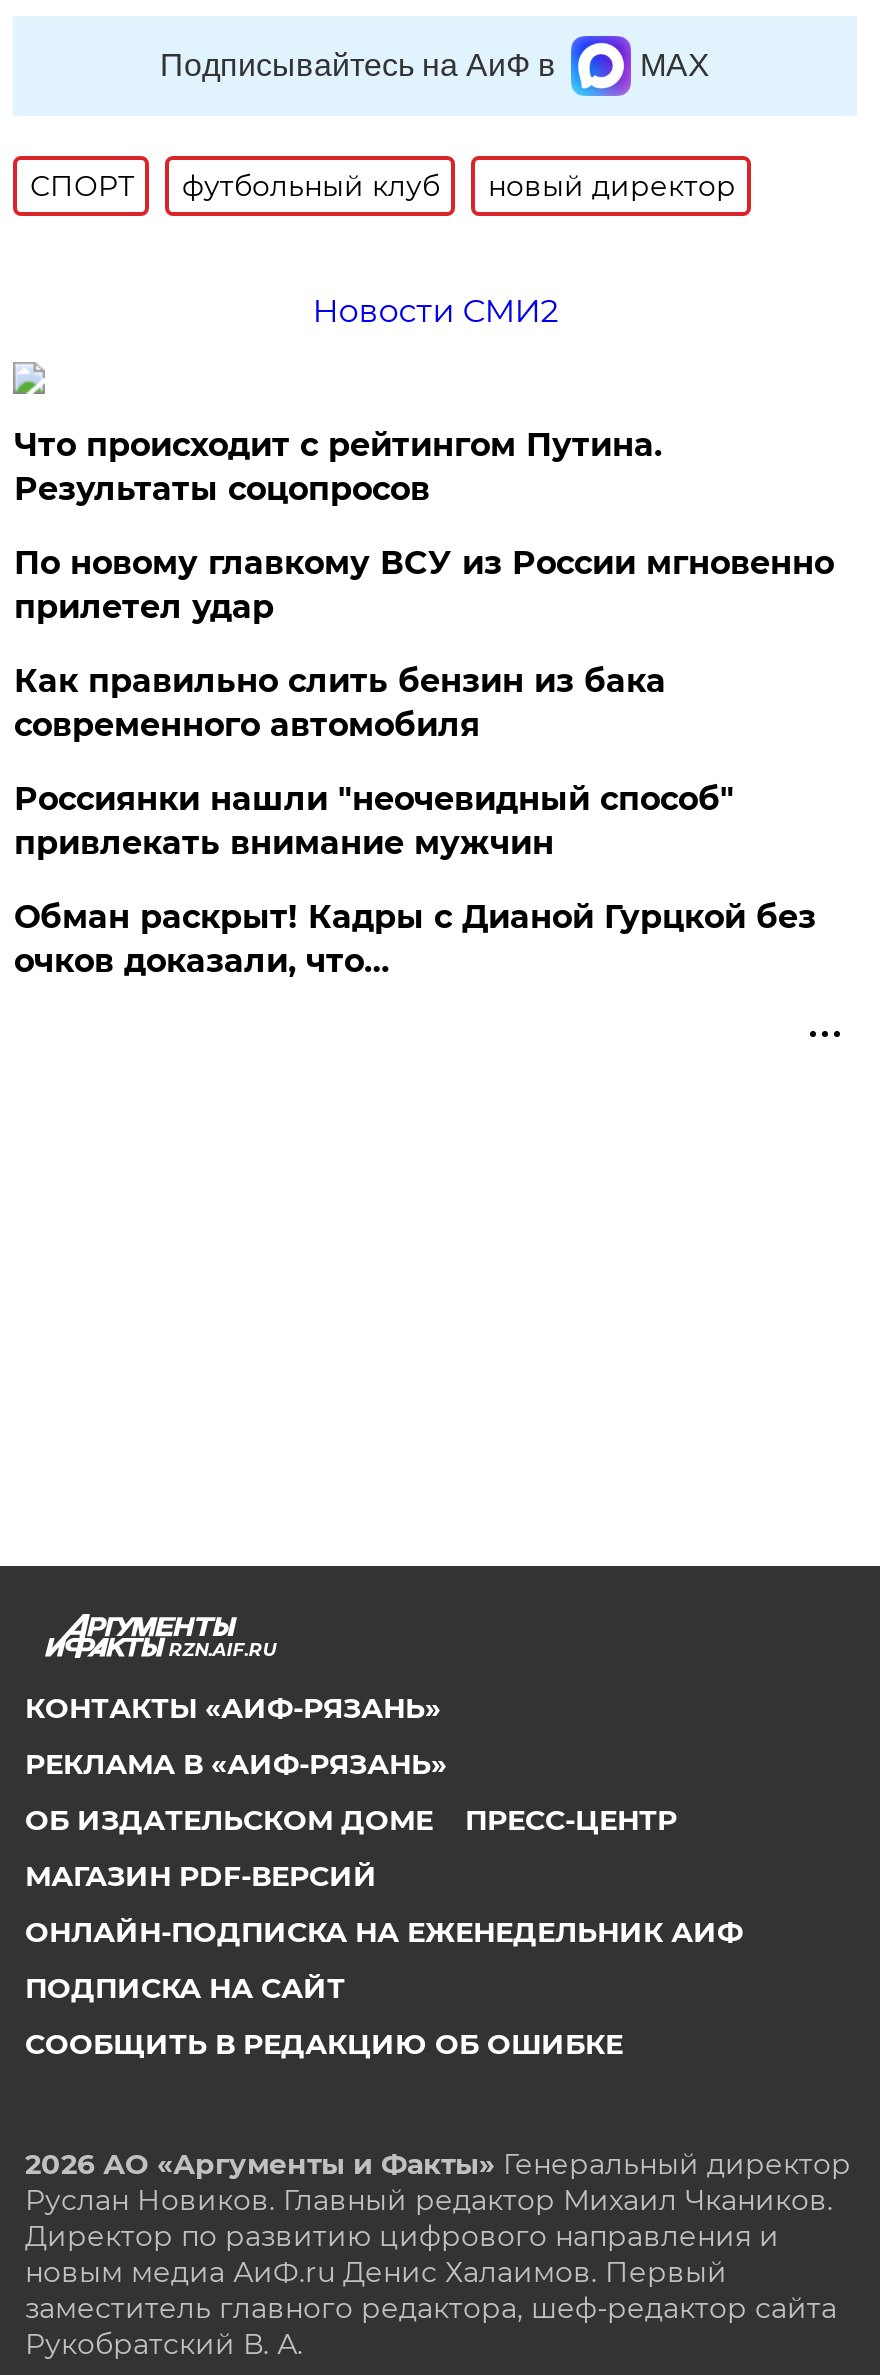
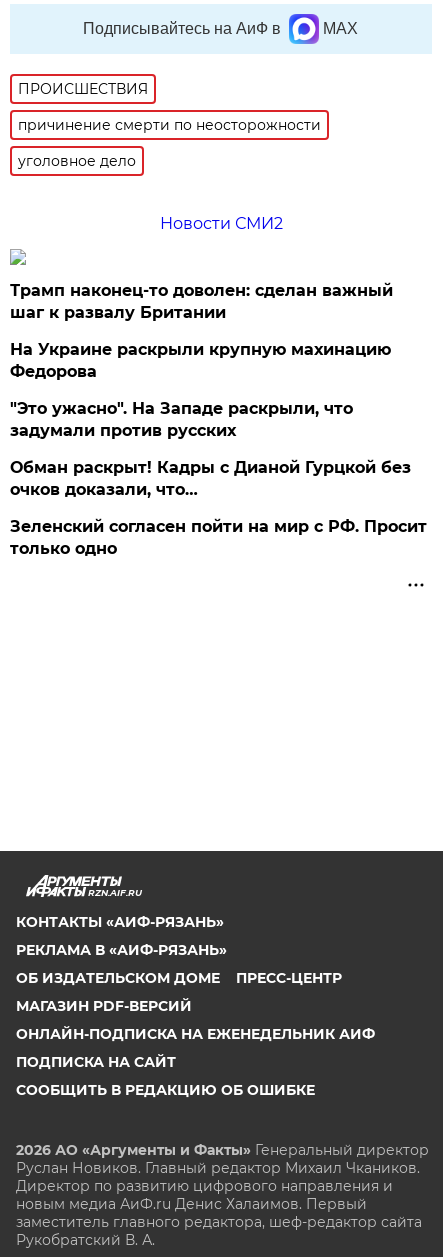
- СПОРТ
- футбольный клуб
- новый директор
+ ПРОИСШЕСТВИЯ
+ причинение смерти по неосторожности
+ уголовное дело

- Что происходит с рейтингом Путина.
- Результаты соцопросов
- По новому главкому ВСУ из России мгновенно
- прилетел удар
- Как правильно слить бензин из бака
- современного автомобиля
- Россиянки нашли "неочевидный способ"
- привлекать внимание мужчин
+ Трамп наконец-то доволен: сделан важный
+ шаг к развалу Британии
+ На Украине раскрыли крупную махинацию
+ Федорова
+ "Это ужасно". На Западе раскрыли, что
+ задумали против русских

+ Зеленский согласен пойти на мир с РФ. Просит
+ только одно
